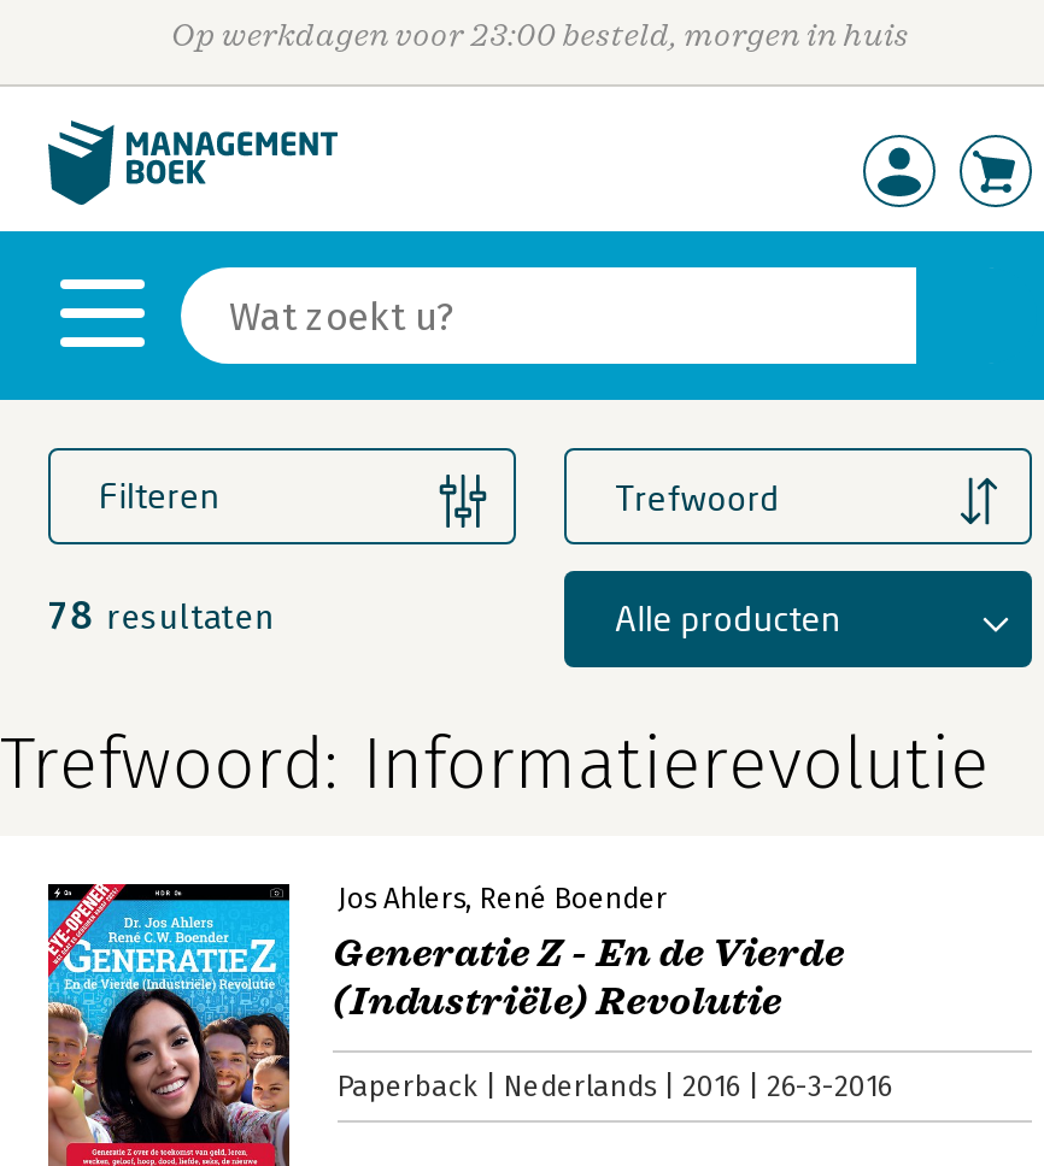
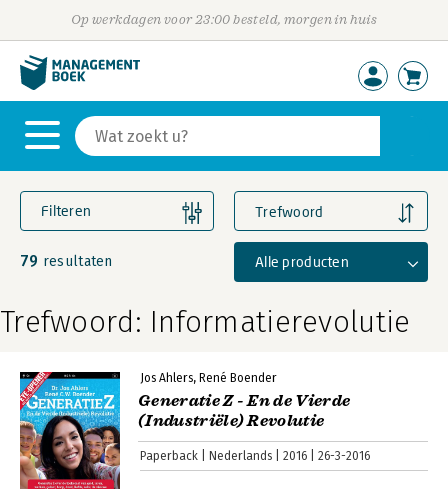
- 78 resultaten
+ 79 resultaten
